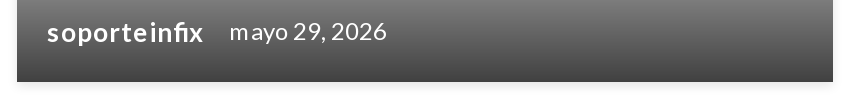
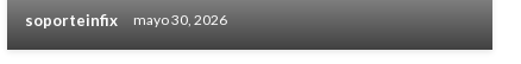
- soporteinfix mayo 29, 2026
+ soporteinfix mayo 30, 2026
